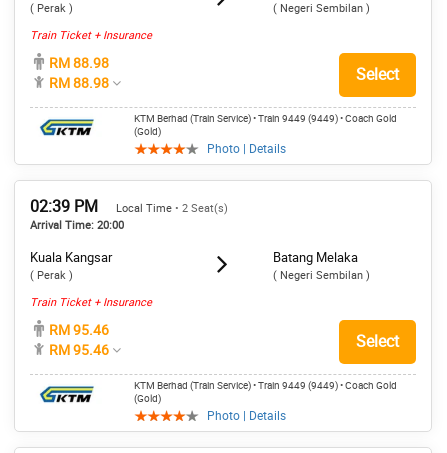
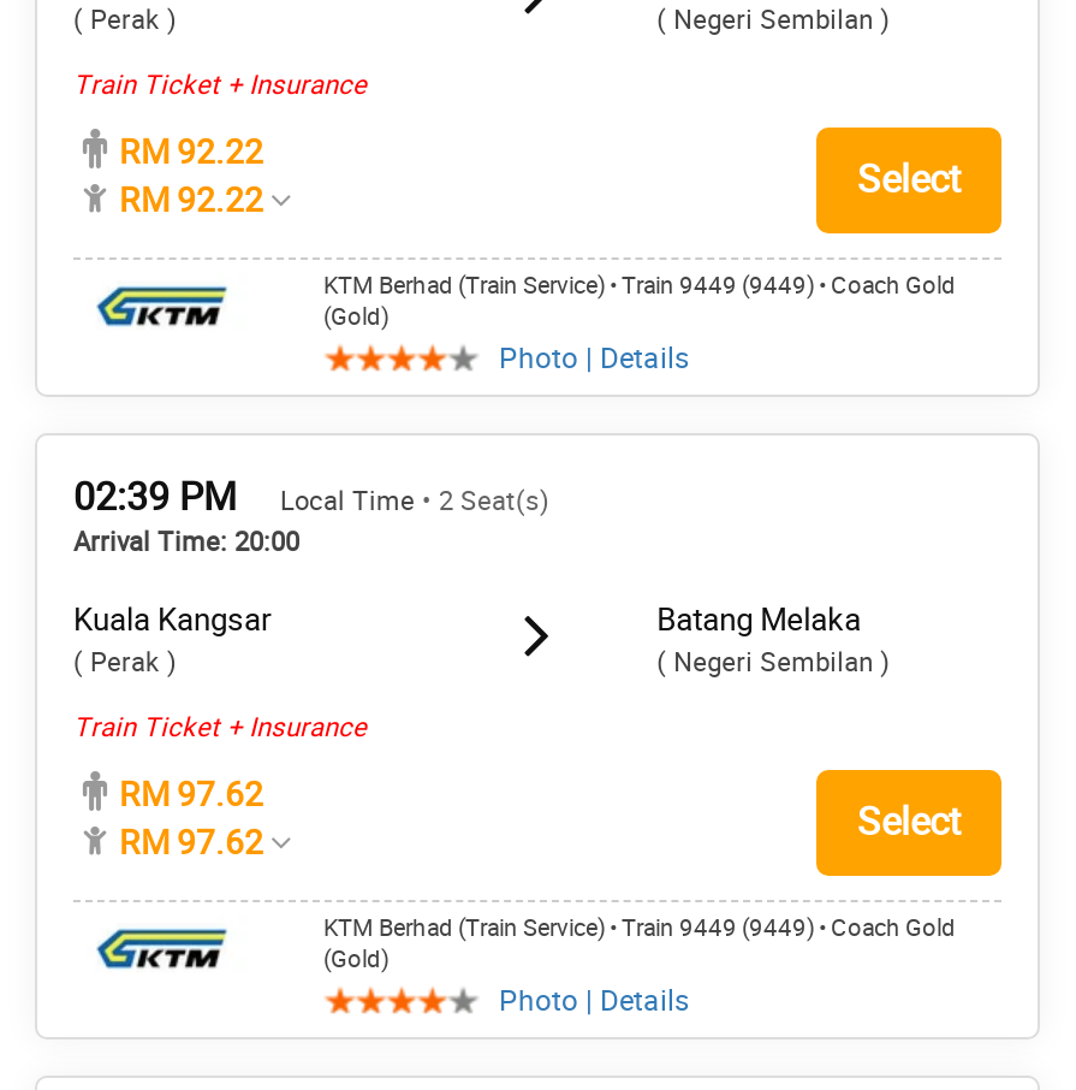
- RM 88.98
+ RM 92.22

- RM 88.98
+ RM 92.22

- RM 95.46
+ RM 97.62

- RM 95.46
+ RM 97.62
